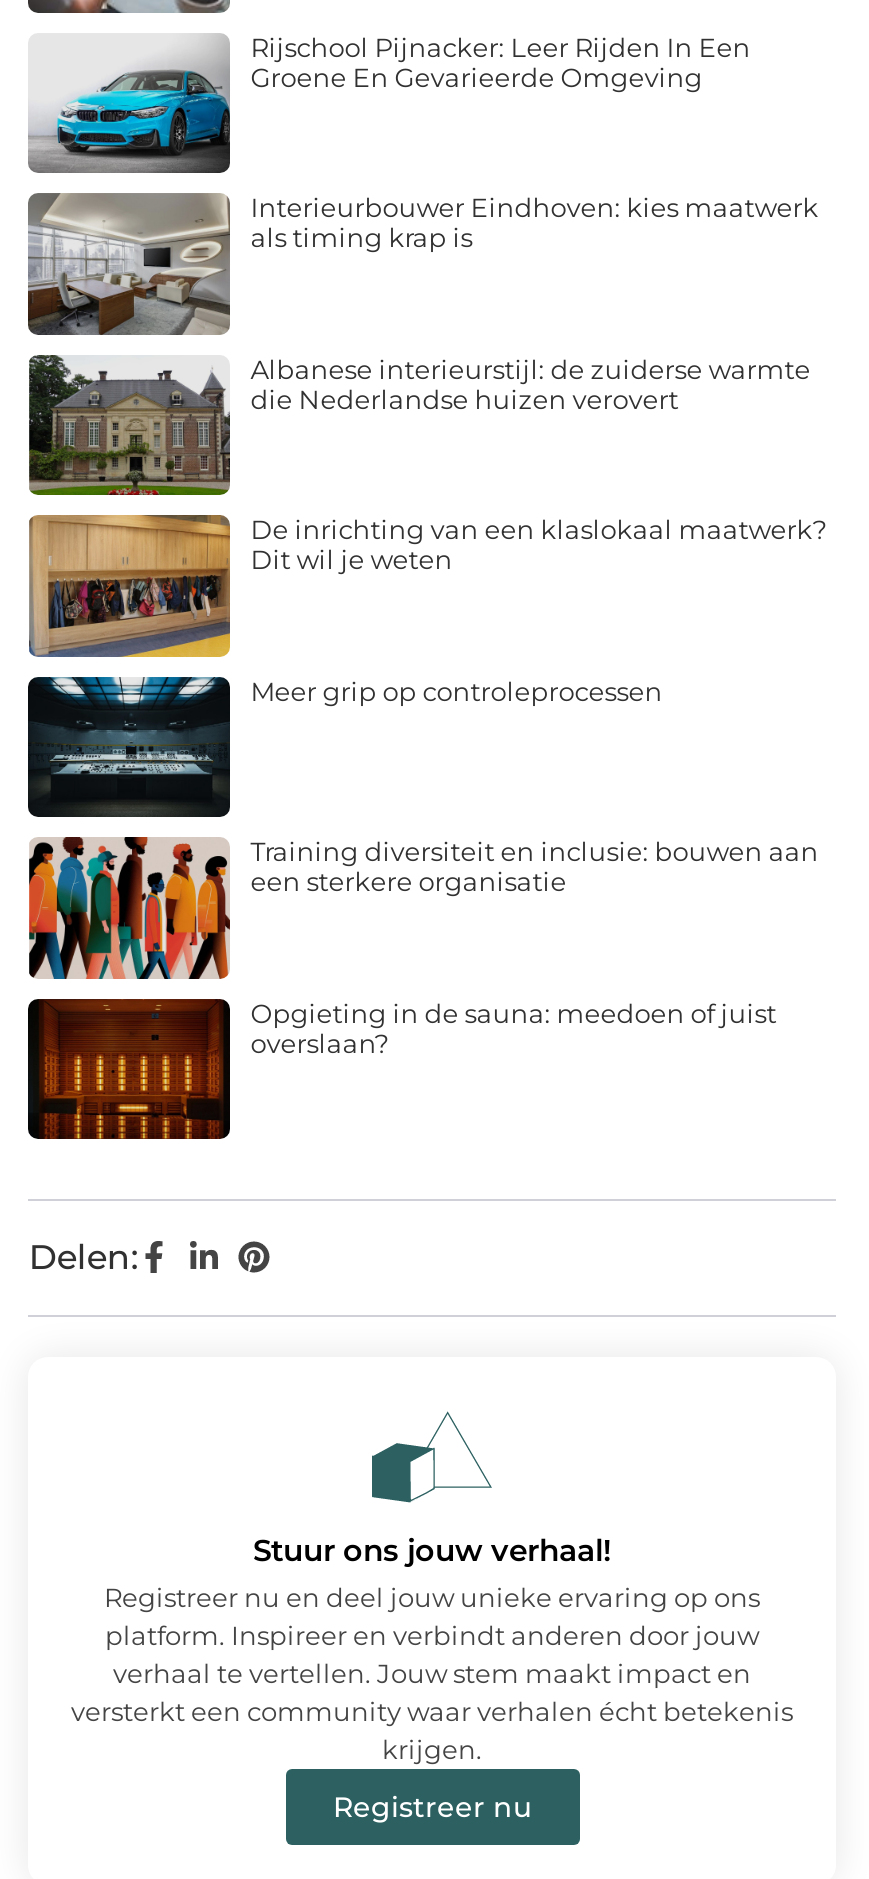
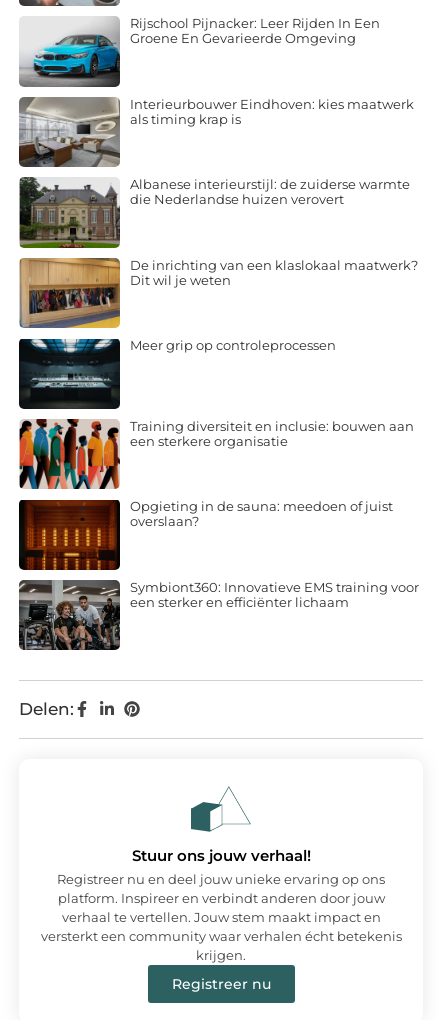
+ [image]
+ Symbiont360: Innovatieve EMS training voor
+ een sterker en efficiënter lichaam
